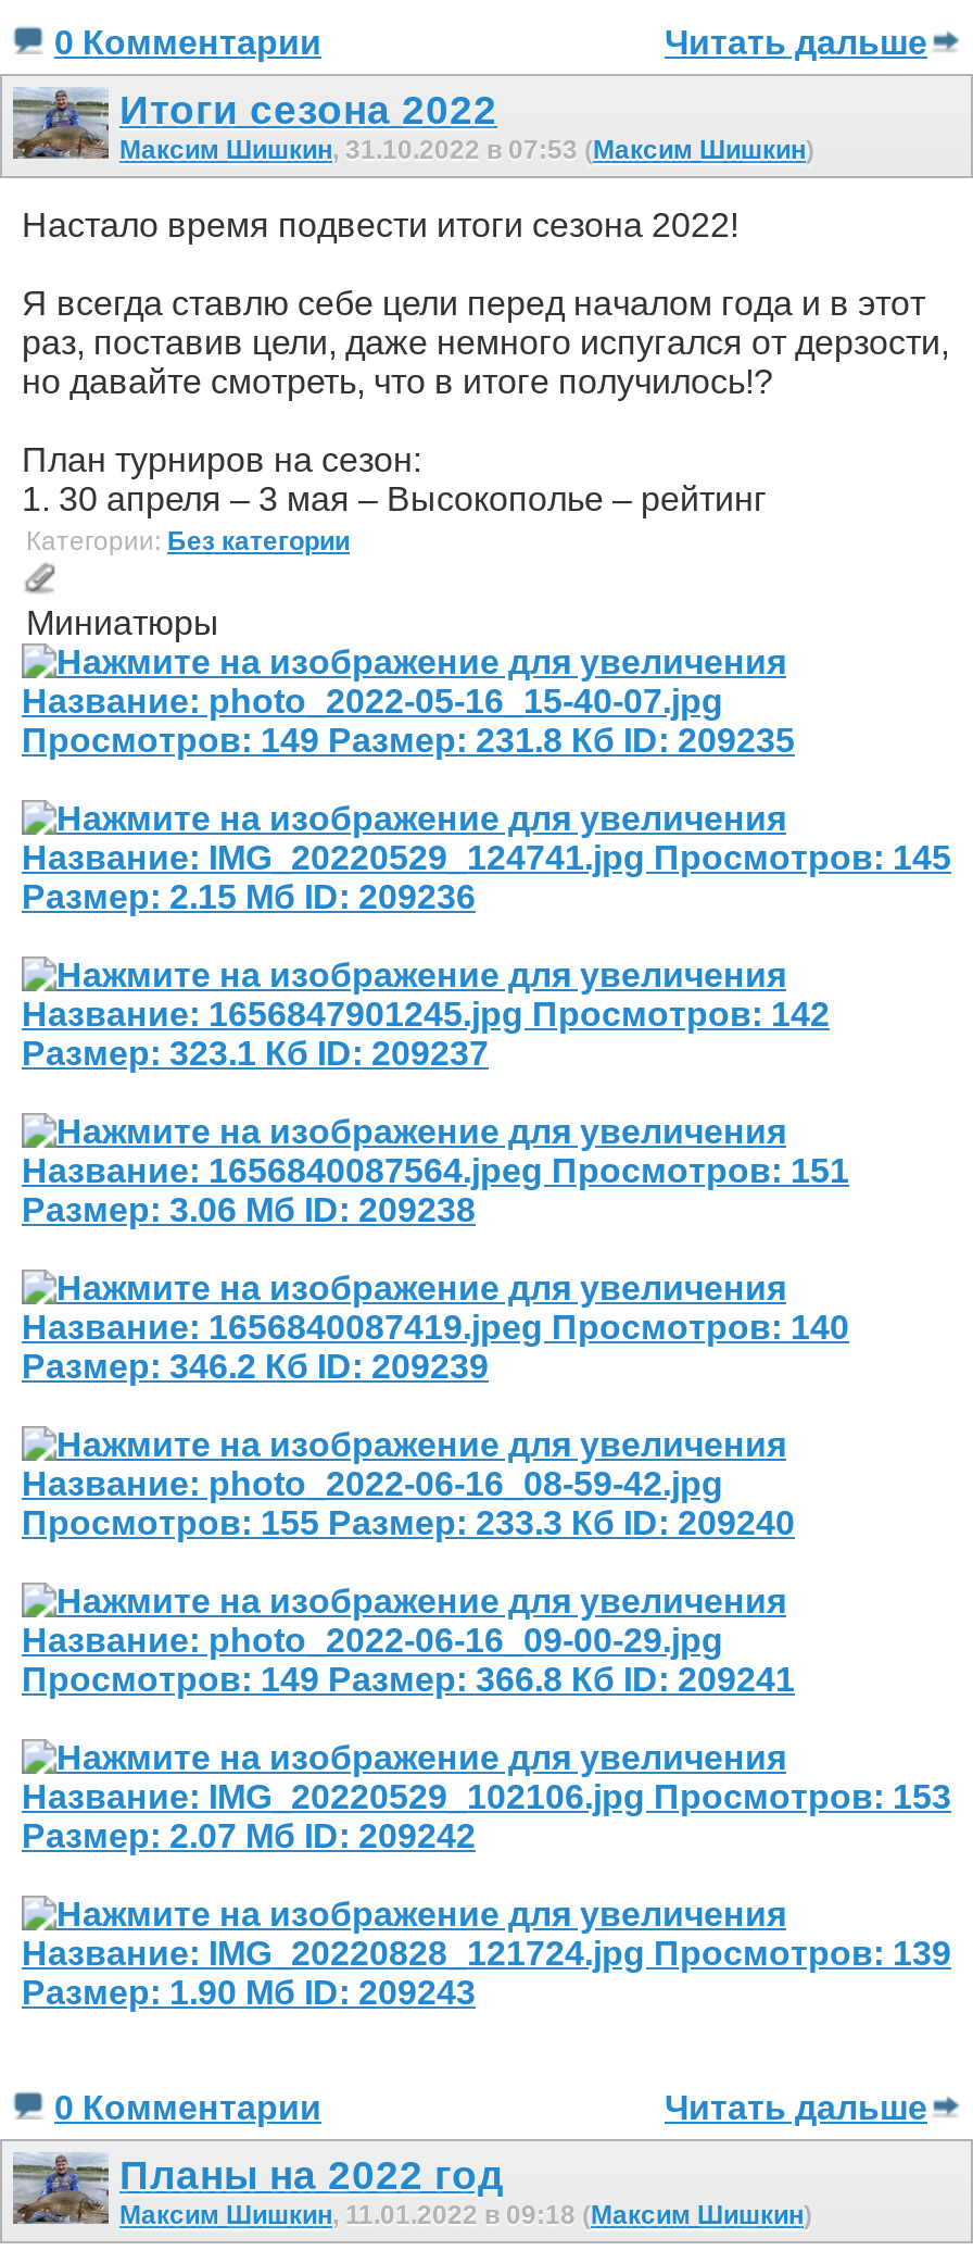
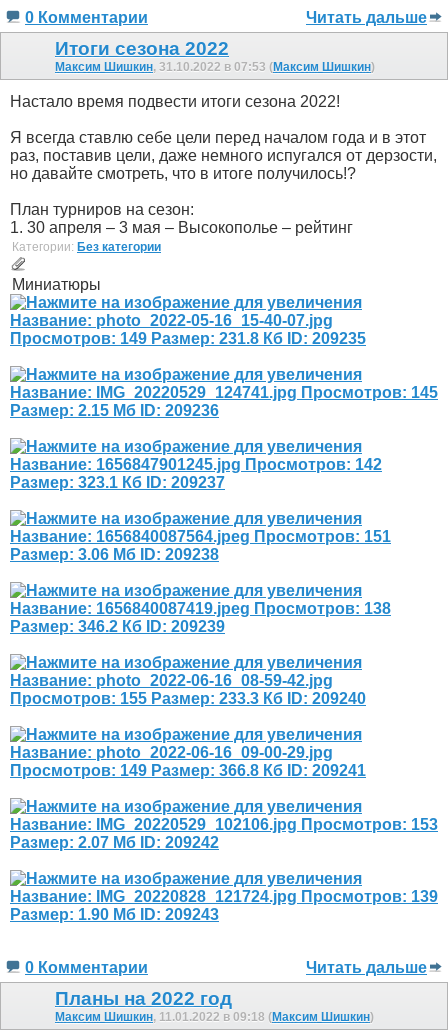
- [image]

- [image]
